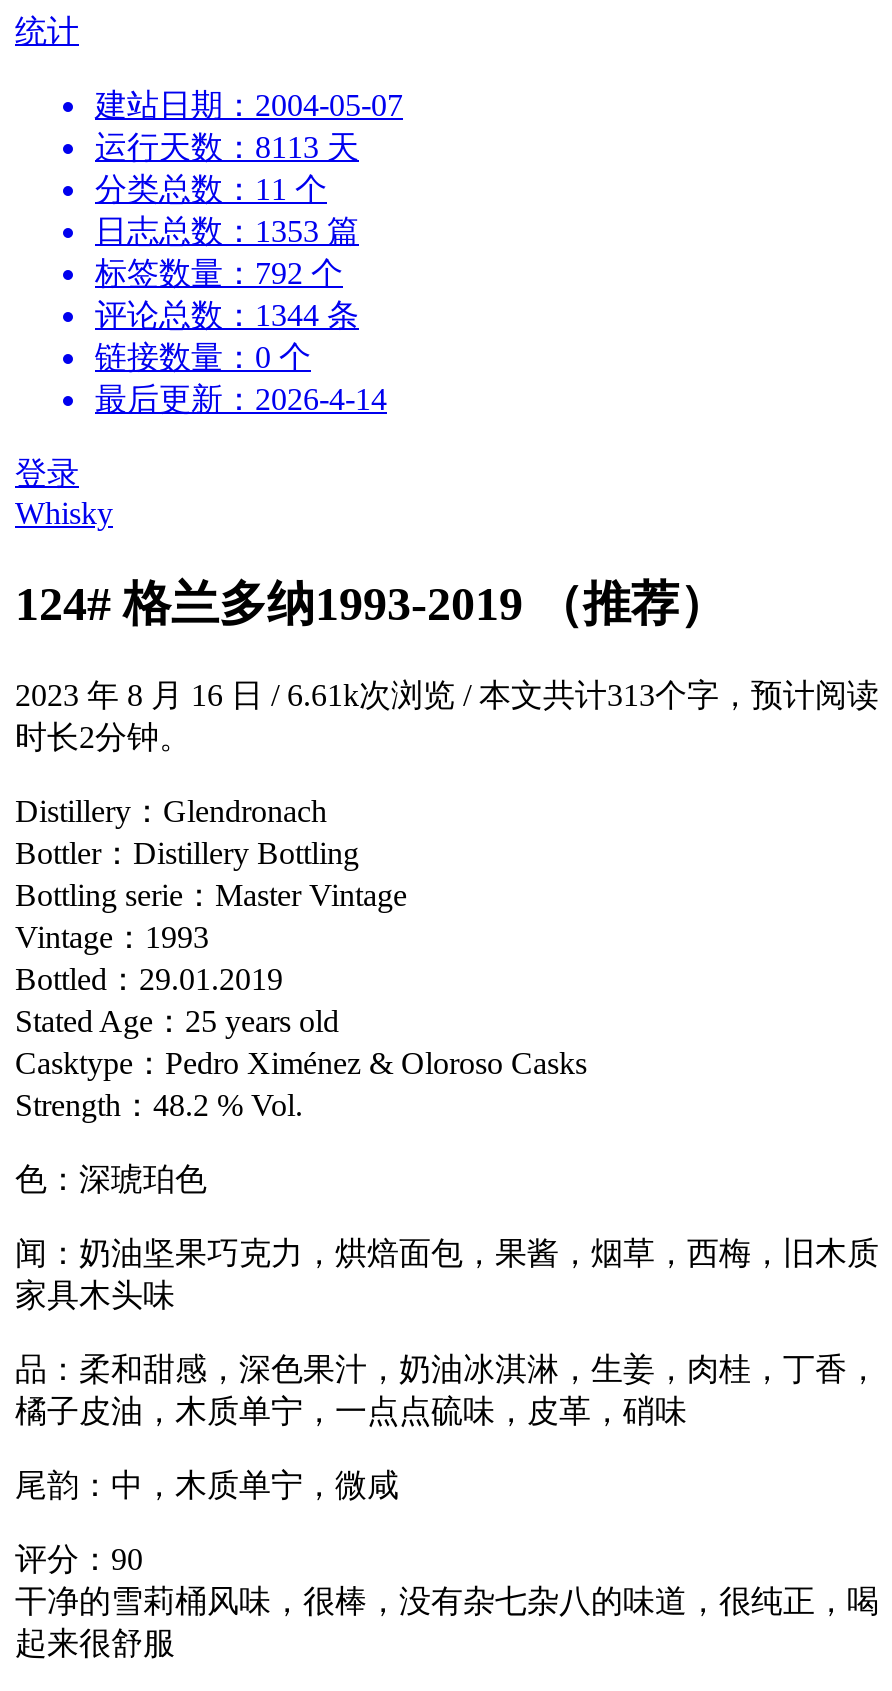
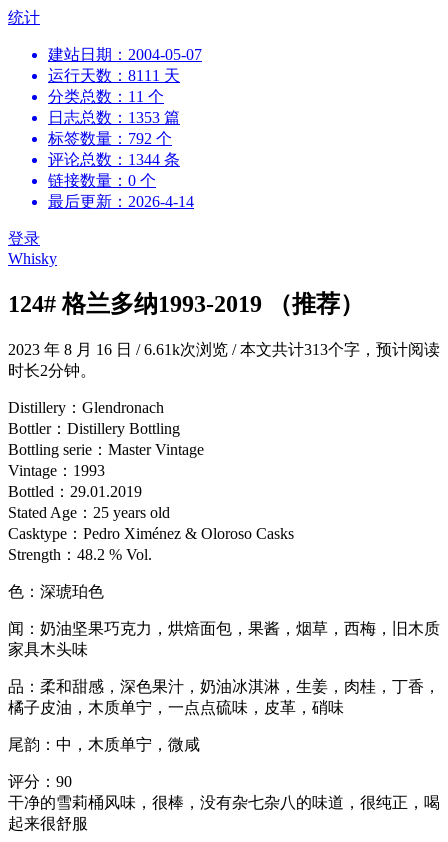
- 运行天数：8113 天
+ 运行天数：8111 天
